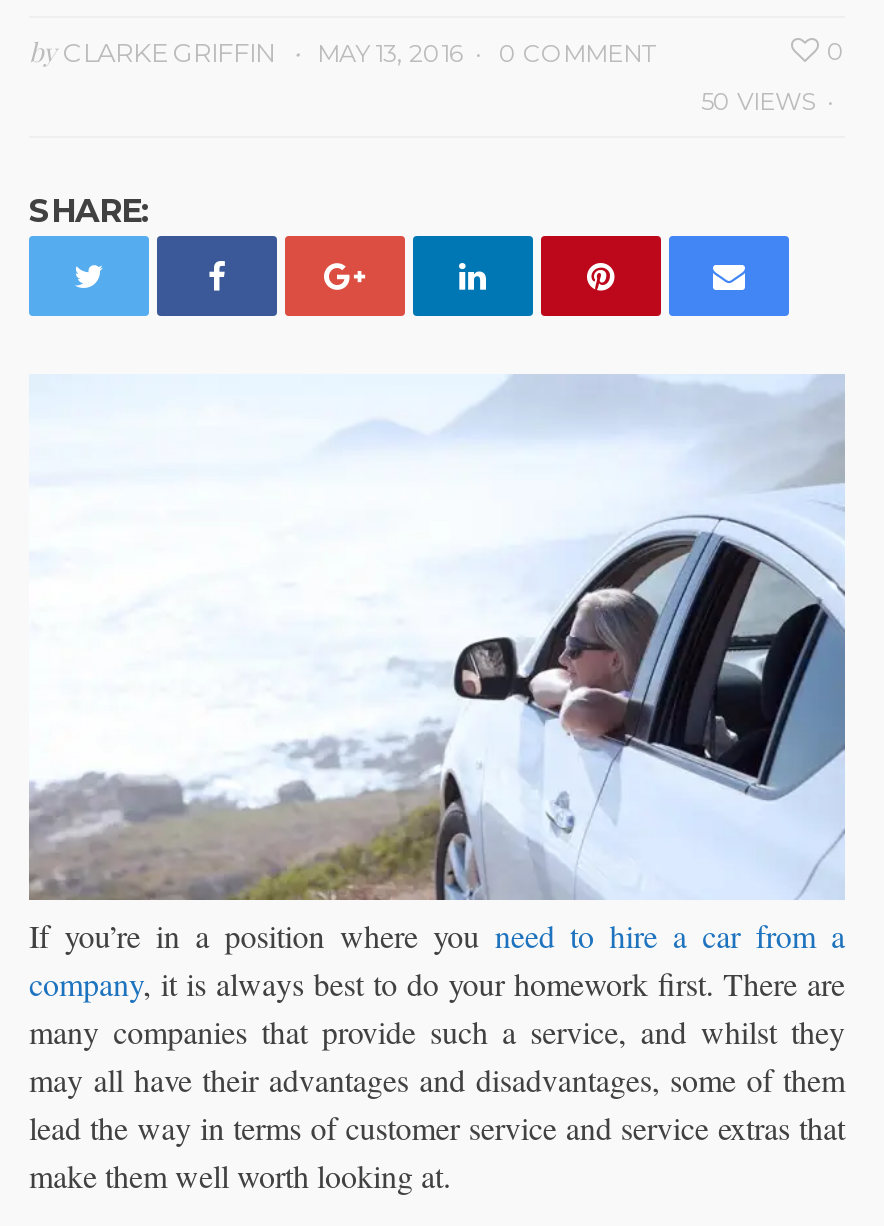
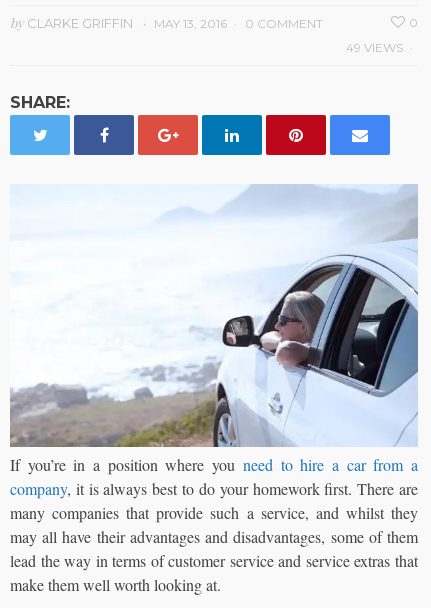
- 50 VIEWS
+ 49 VIEWS
